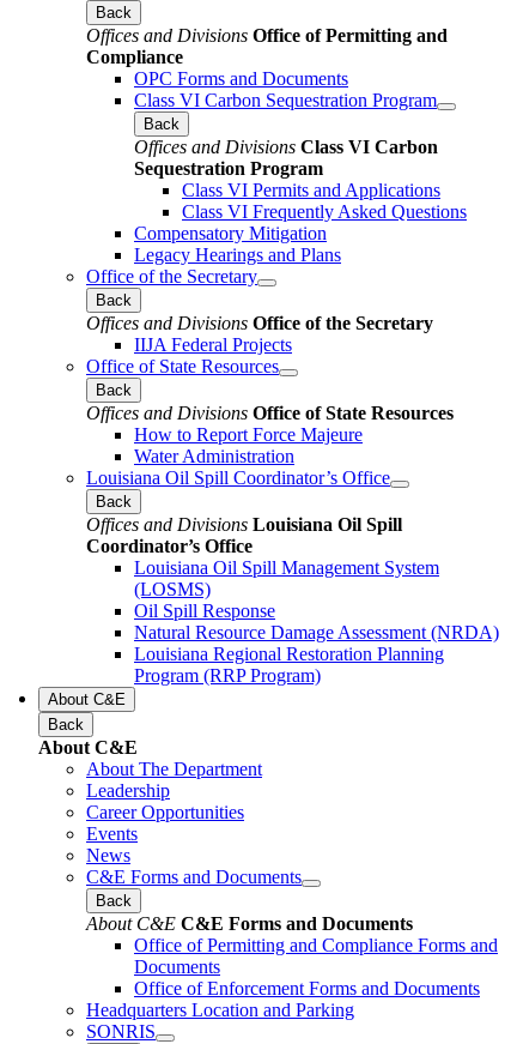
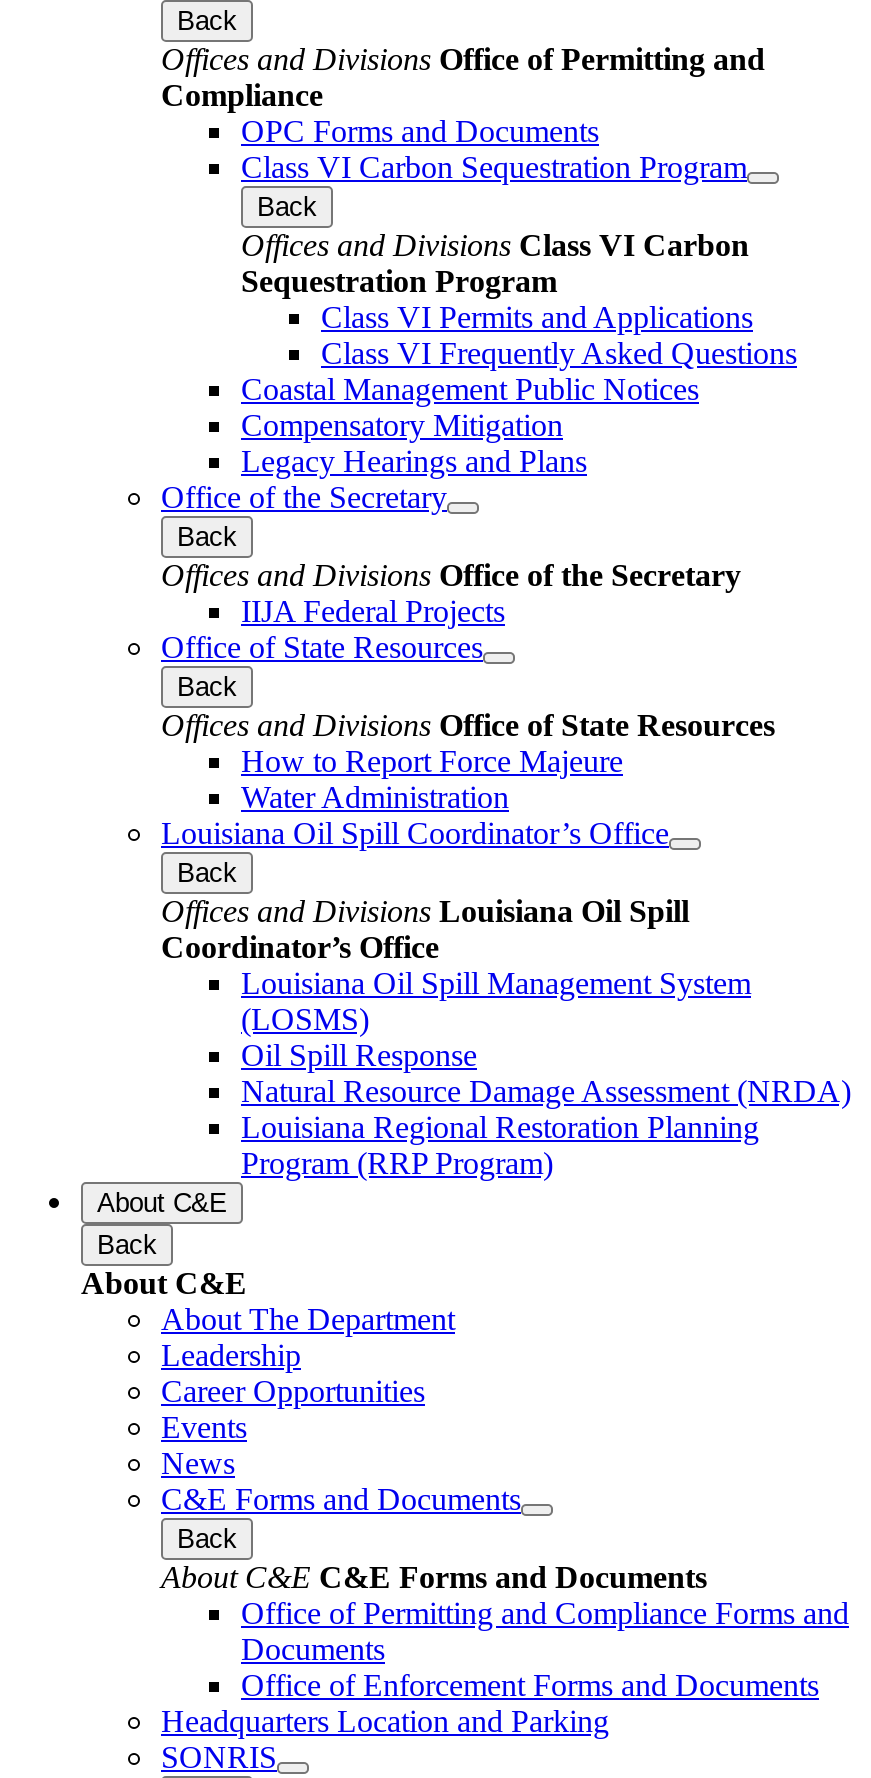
+ Coastal Management Public Notices
